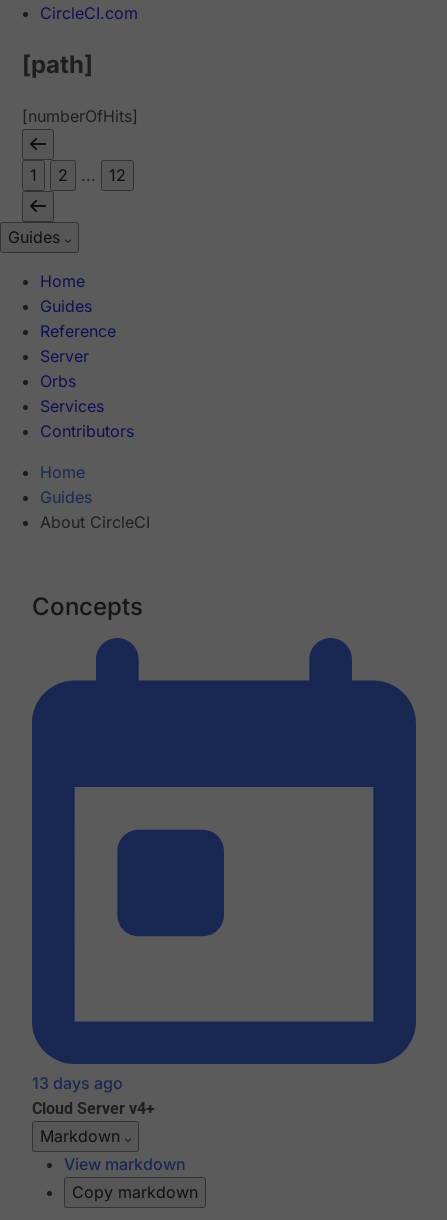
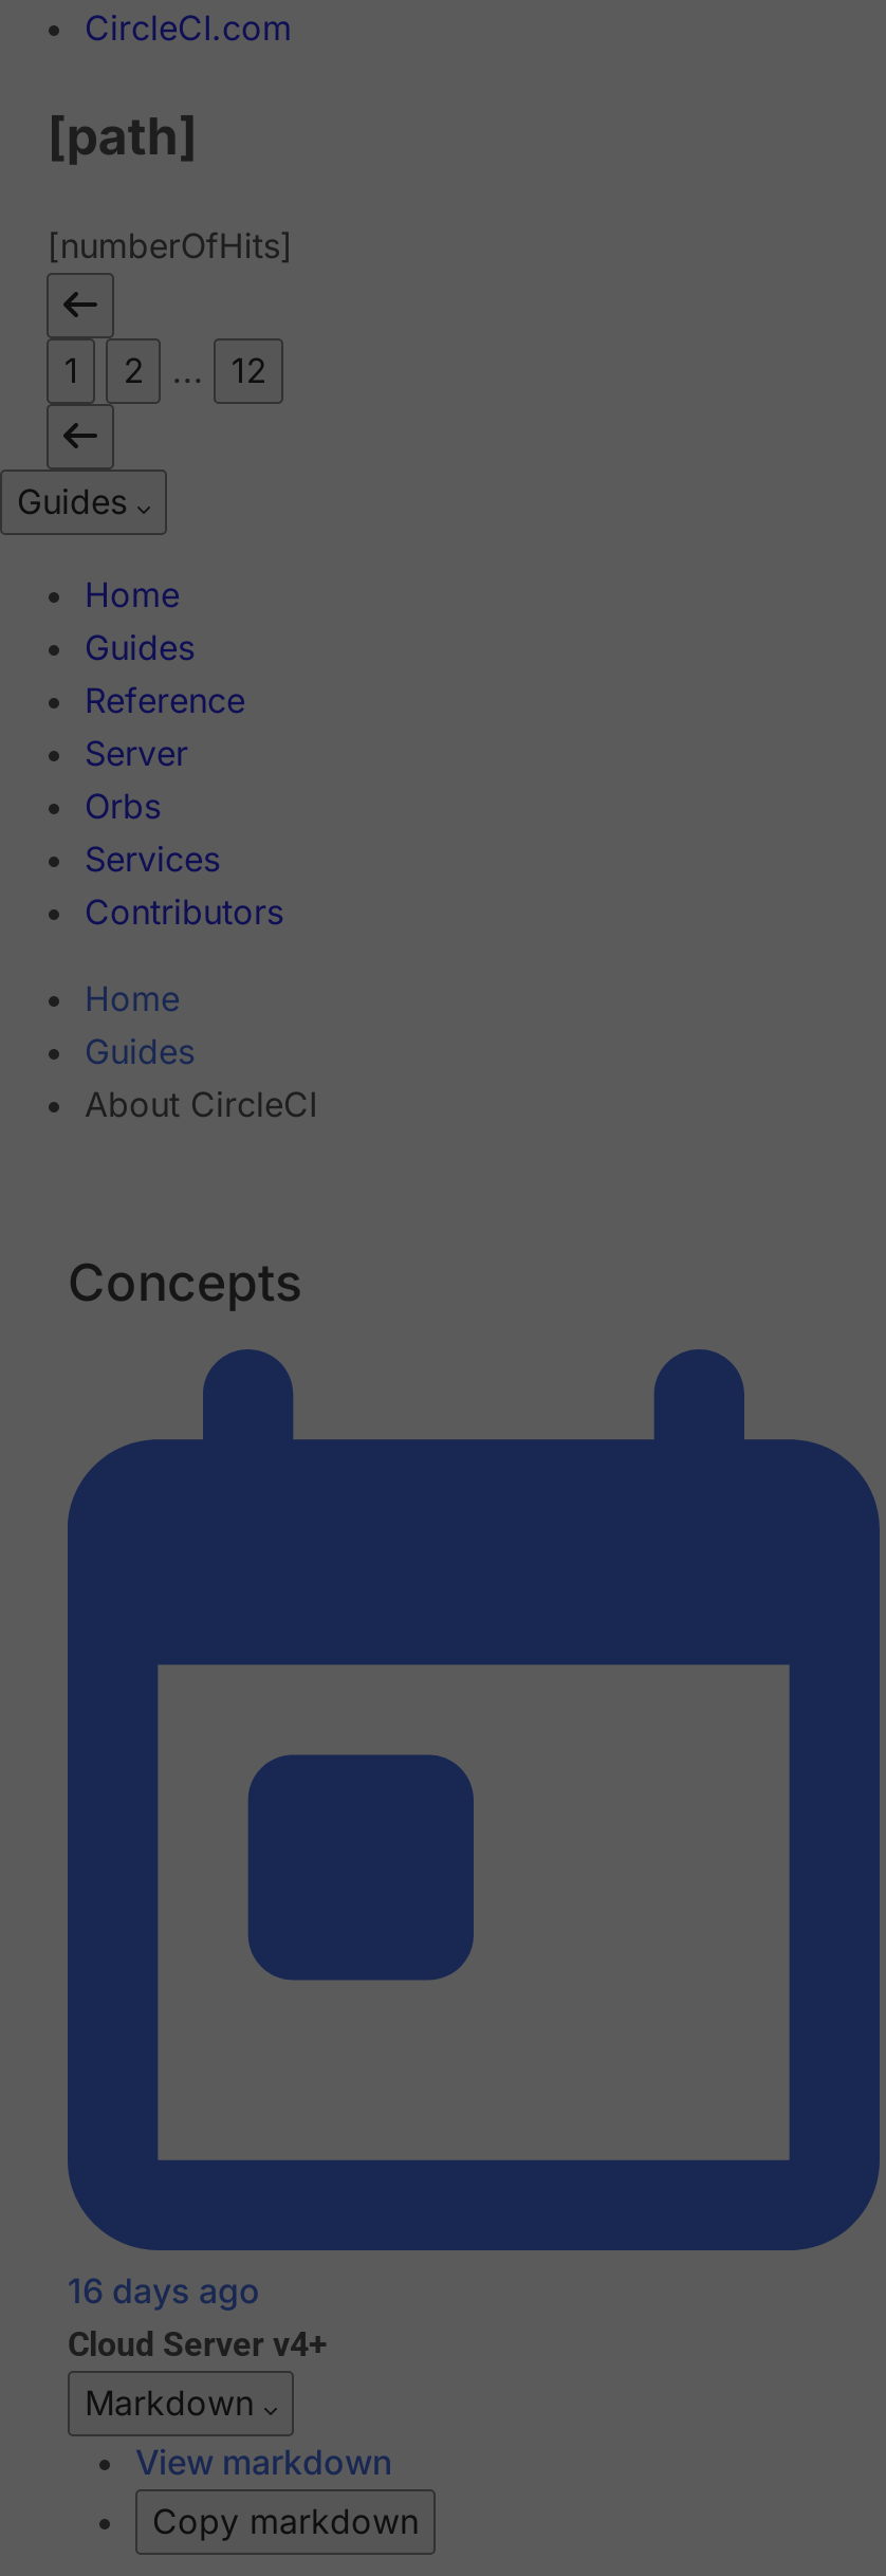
- 13 days ago
+ 16 days ago
